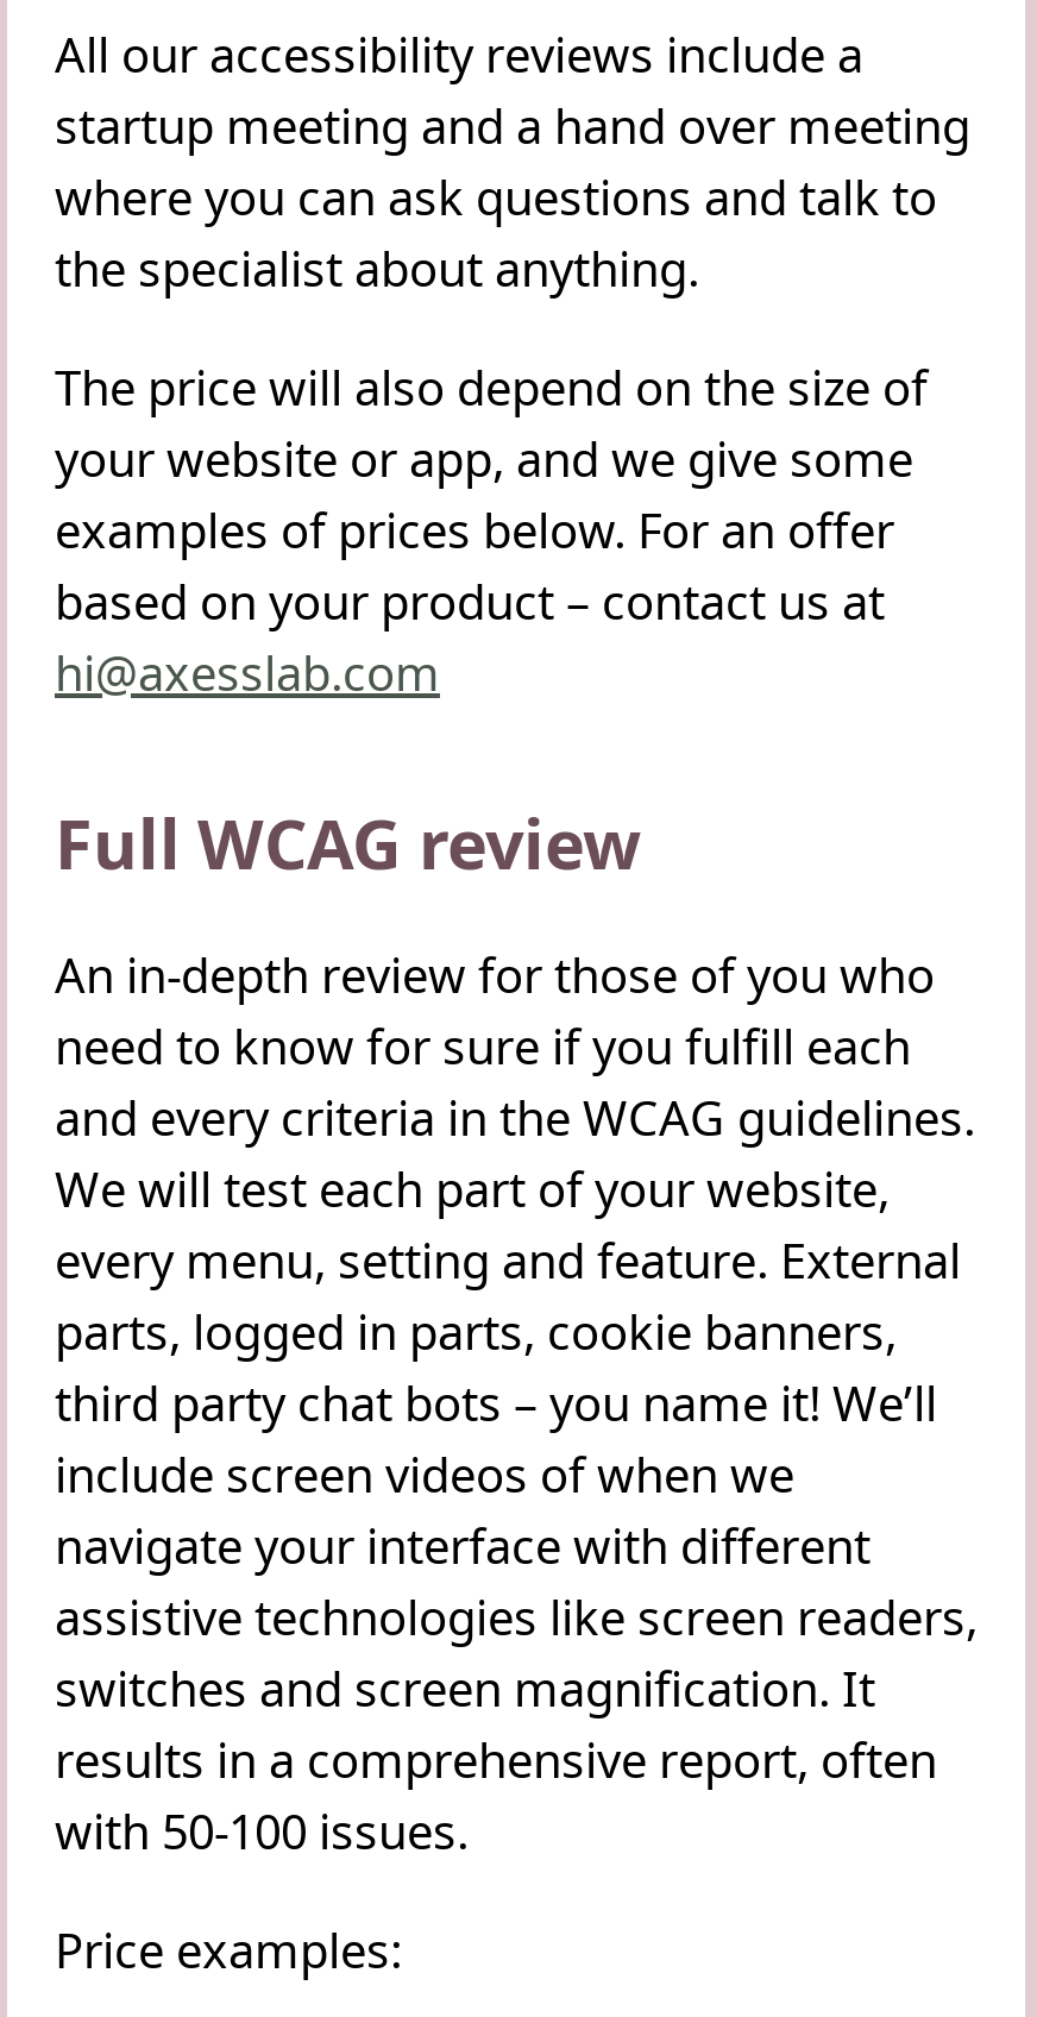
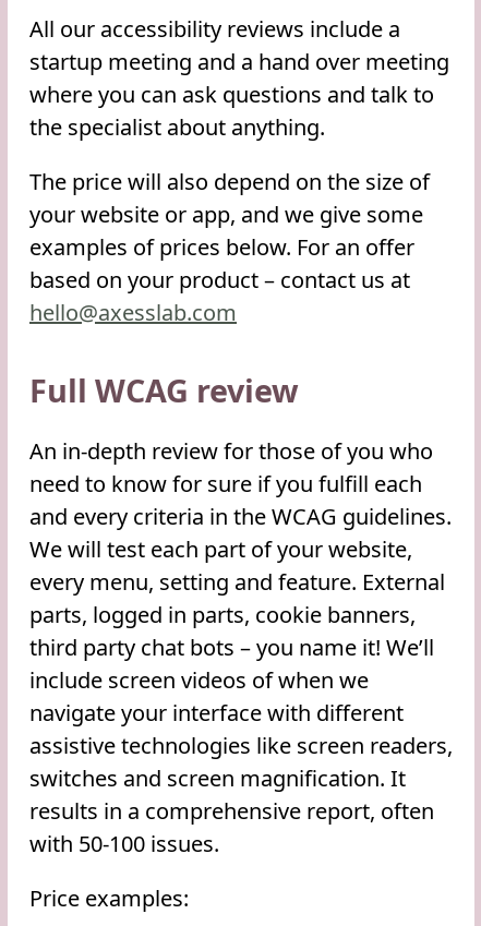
- hi@axesslab.com
+ hello@axesslab.com
